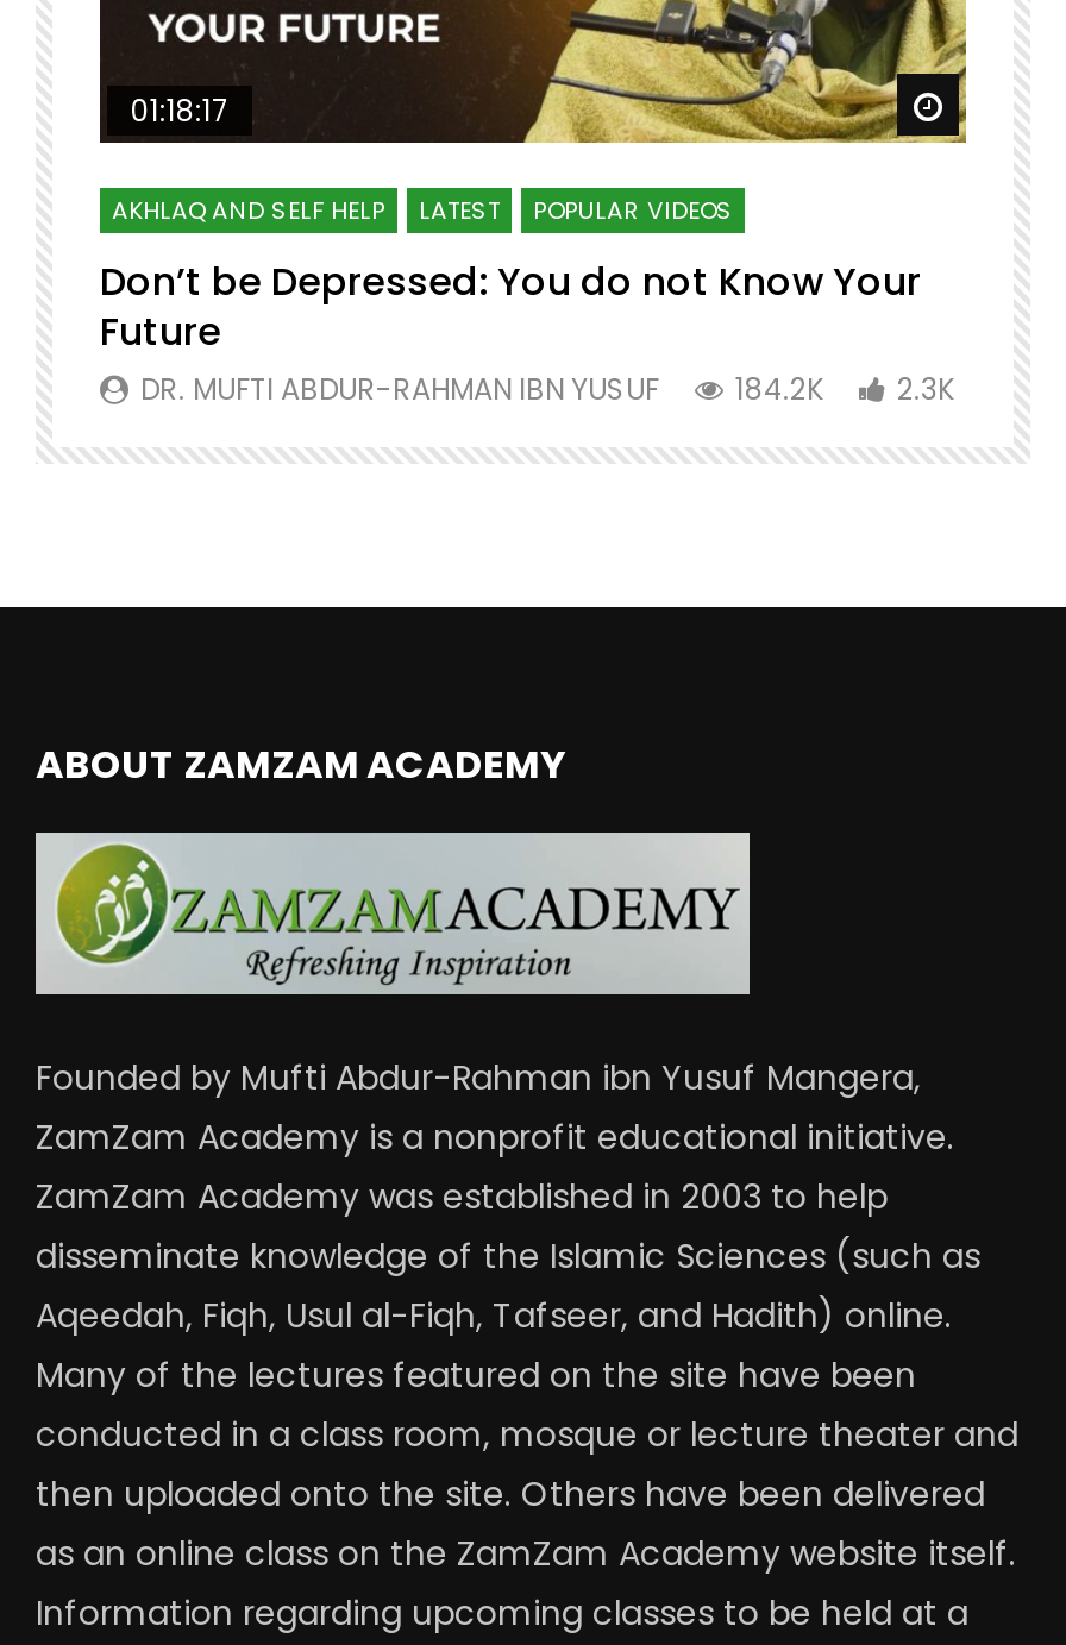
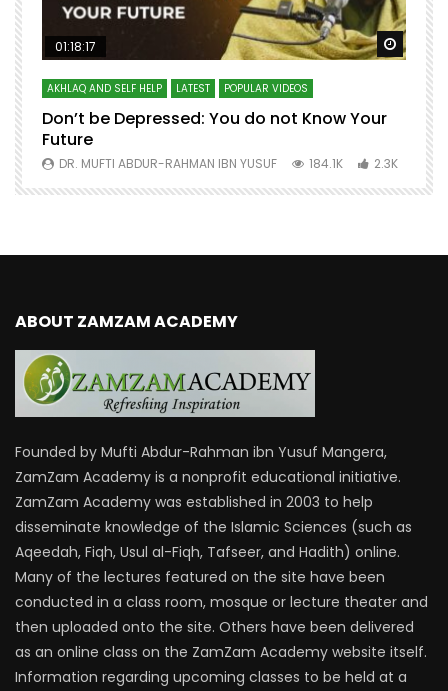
- DR. MUFTI ABDUR-RAHMAN IBN YUSUF 184.2K 2.3K
+ DR. MUFTI ABDUR-RAHMAN IBN YUSUF 184.1K 2.3K
